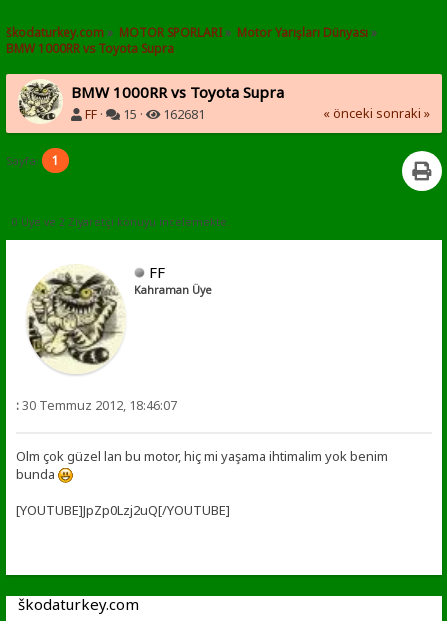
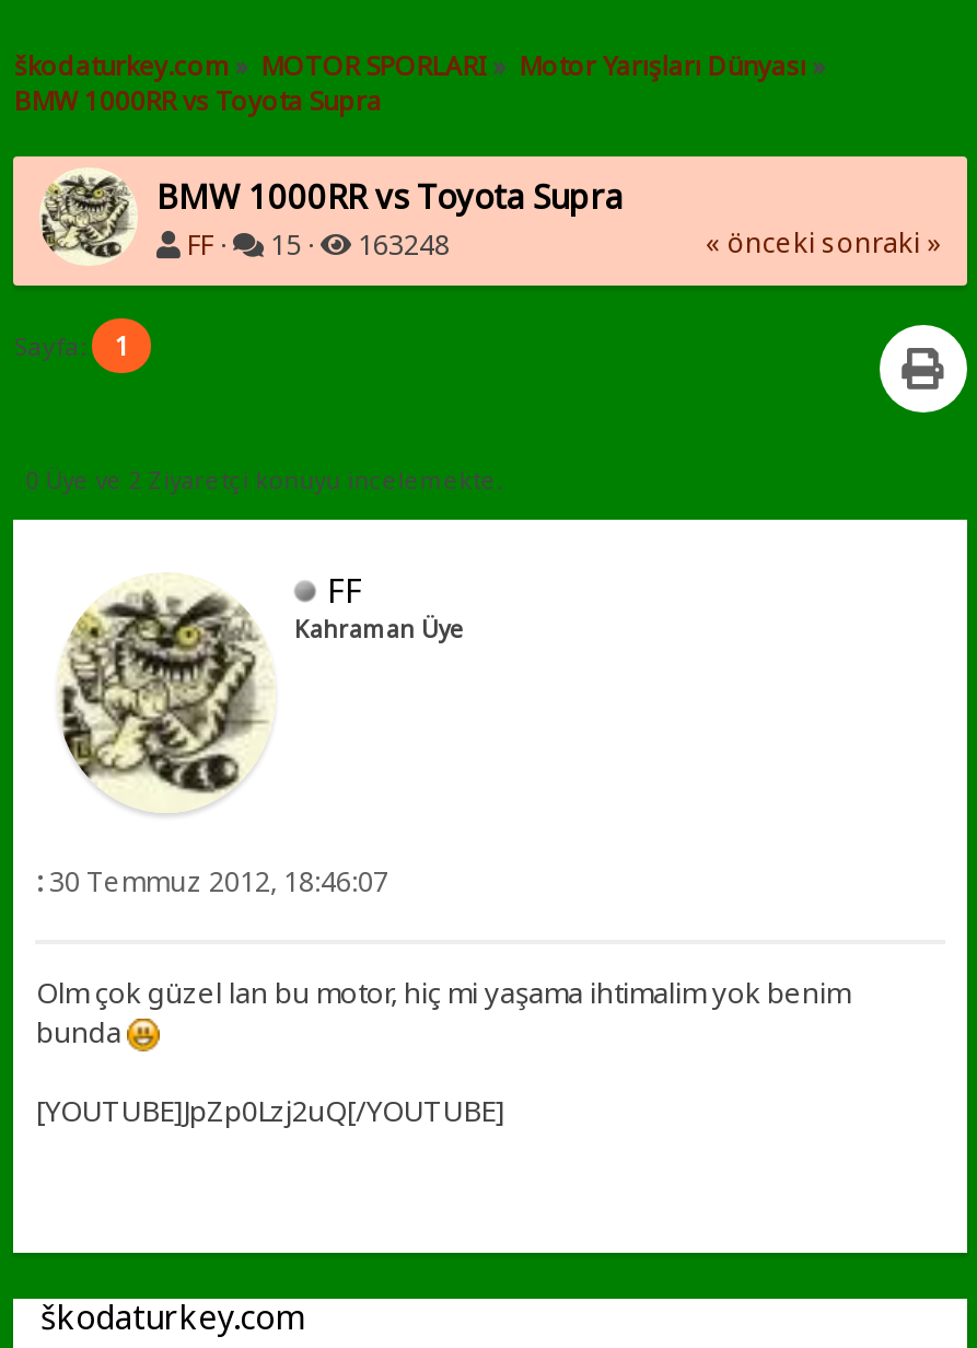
- 162681
+ 163248
